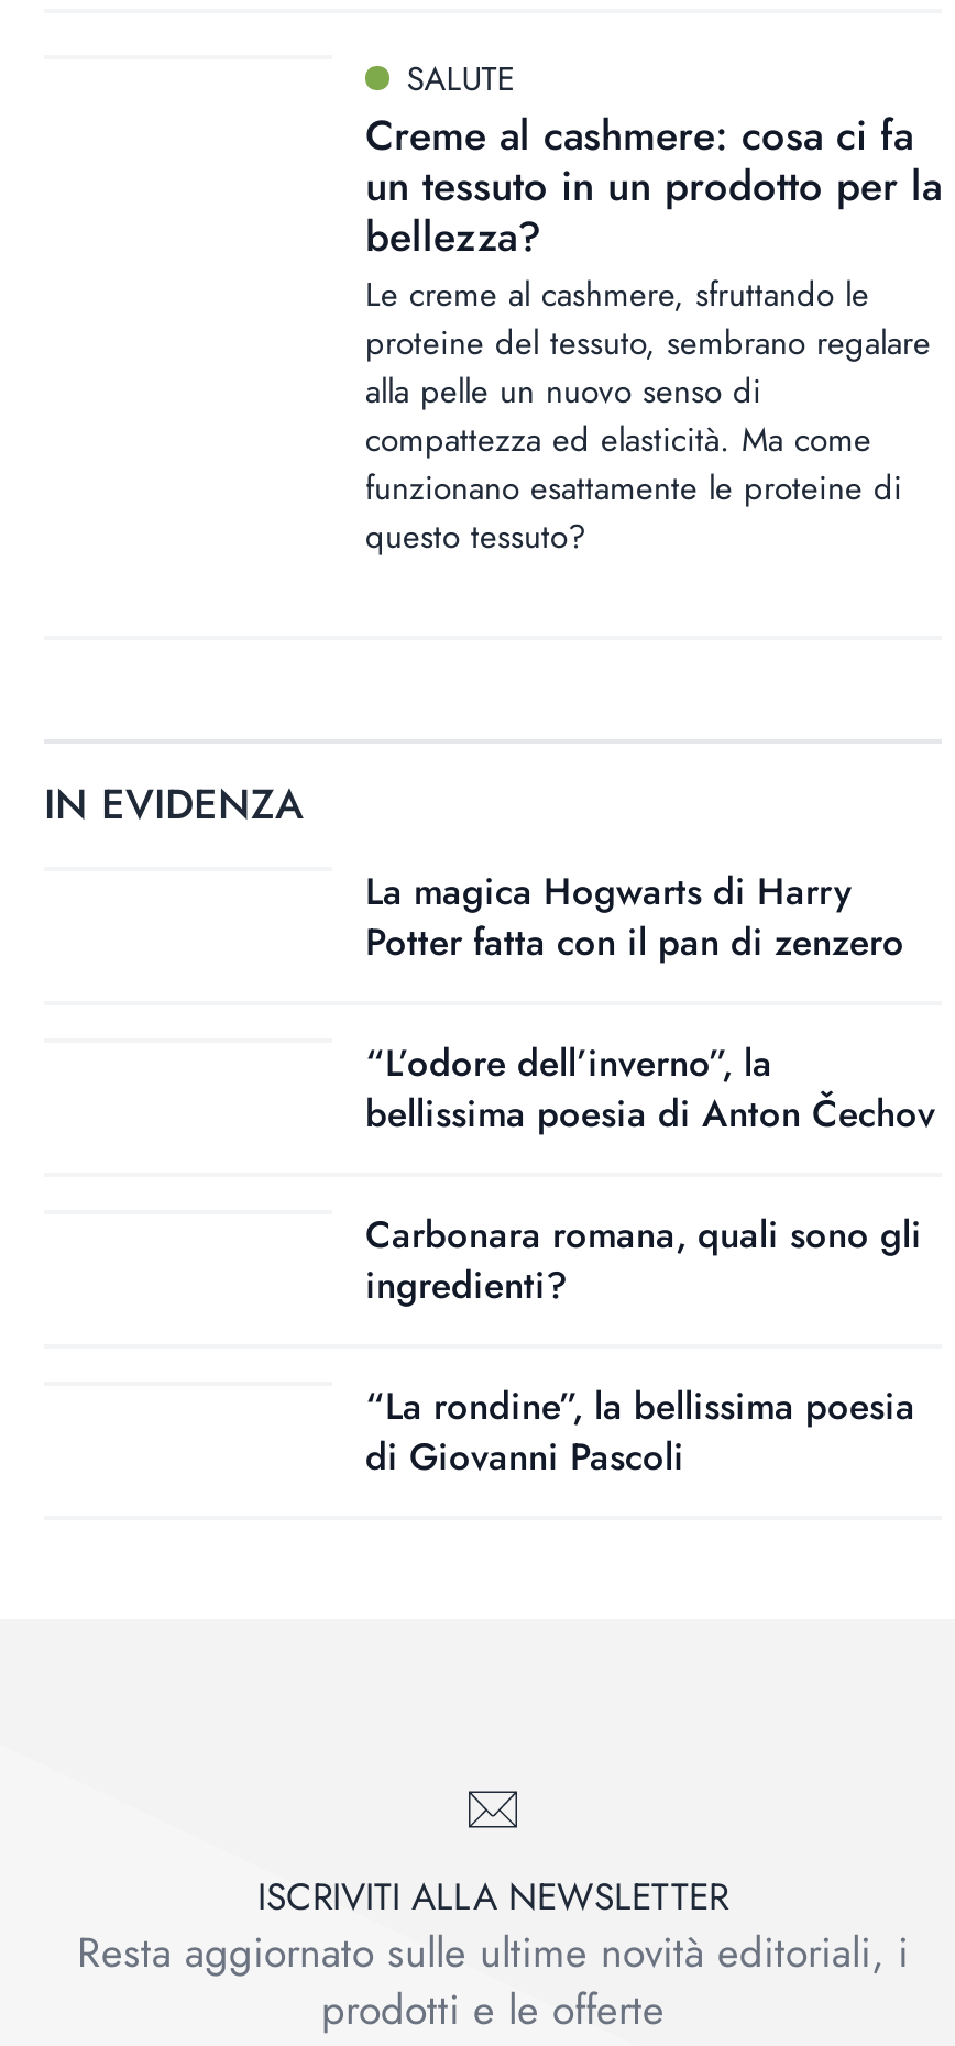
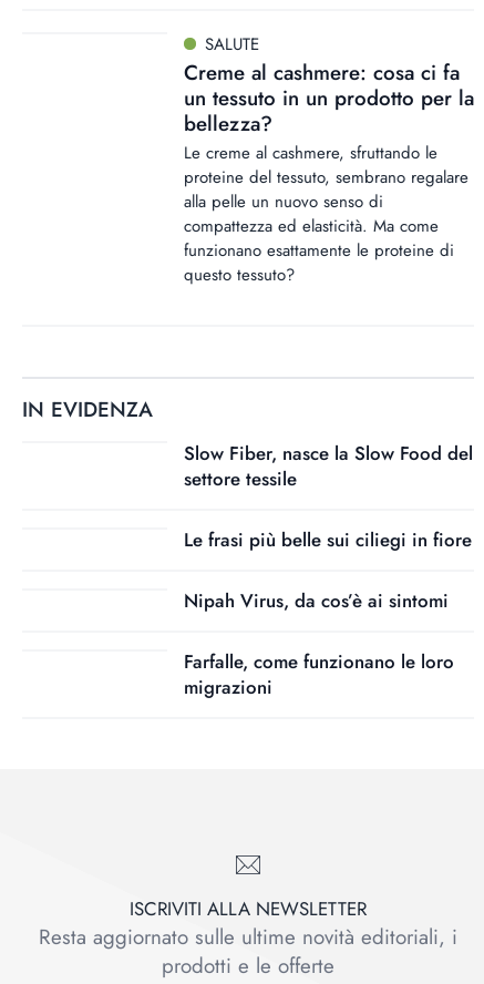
- La magica Hogwarts di Harry
- Potter fatta con il pan di zenzero
+ Slow Fiber, nasce la Slow Food del
+ settore tessile

- “L’odore dell’inverno”, la
- bellissima poesia di Anton Čechov
+ Le frasi più belle sui ciliegi in fiore

- Carbonara romana, quali sono gli
- ingredienti?
+ Nipah Virus, da cos’è ai sintomi

- “La rondine”, la bellissima poesia
- di Giovanni Pascoli
+ Farfalle, come funzionano le loro
+ migrazioni
